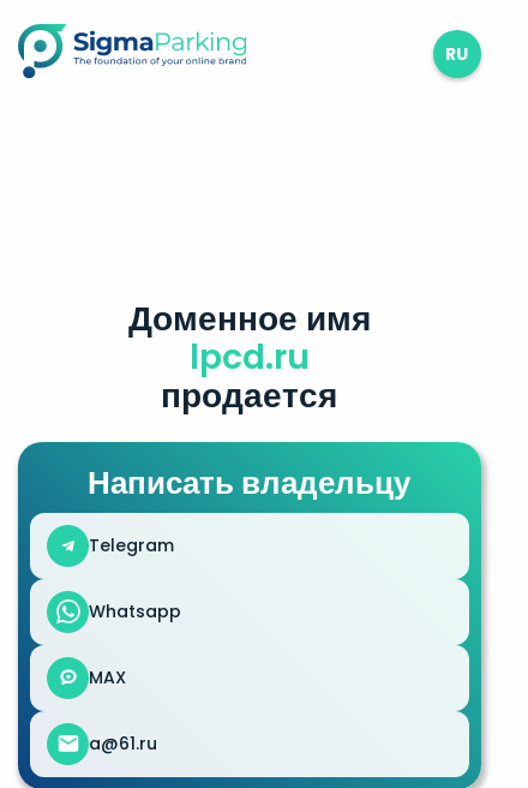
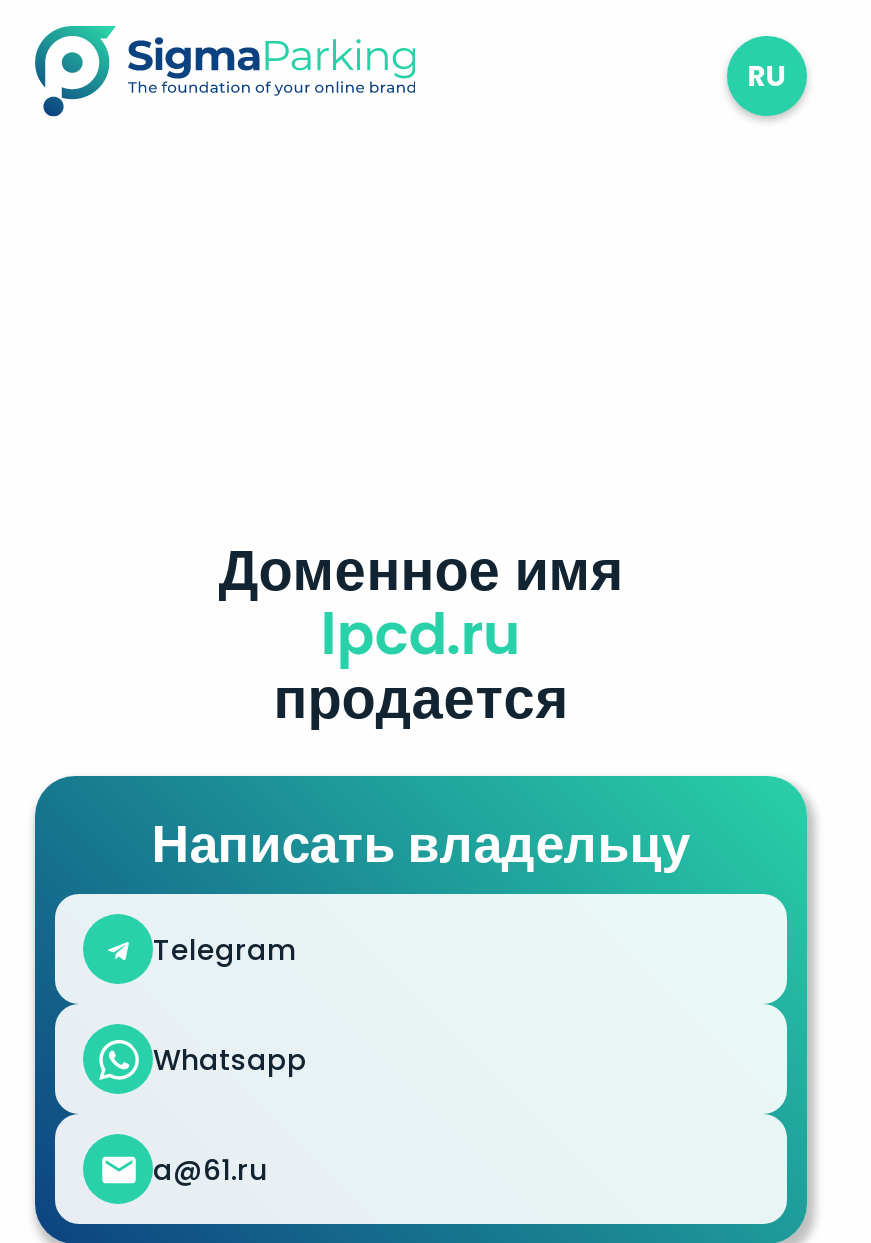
moved down: Доменное имя | lpcd.ru | продается | Написать владельцу | Telegram | Whatsapp

- MAX
